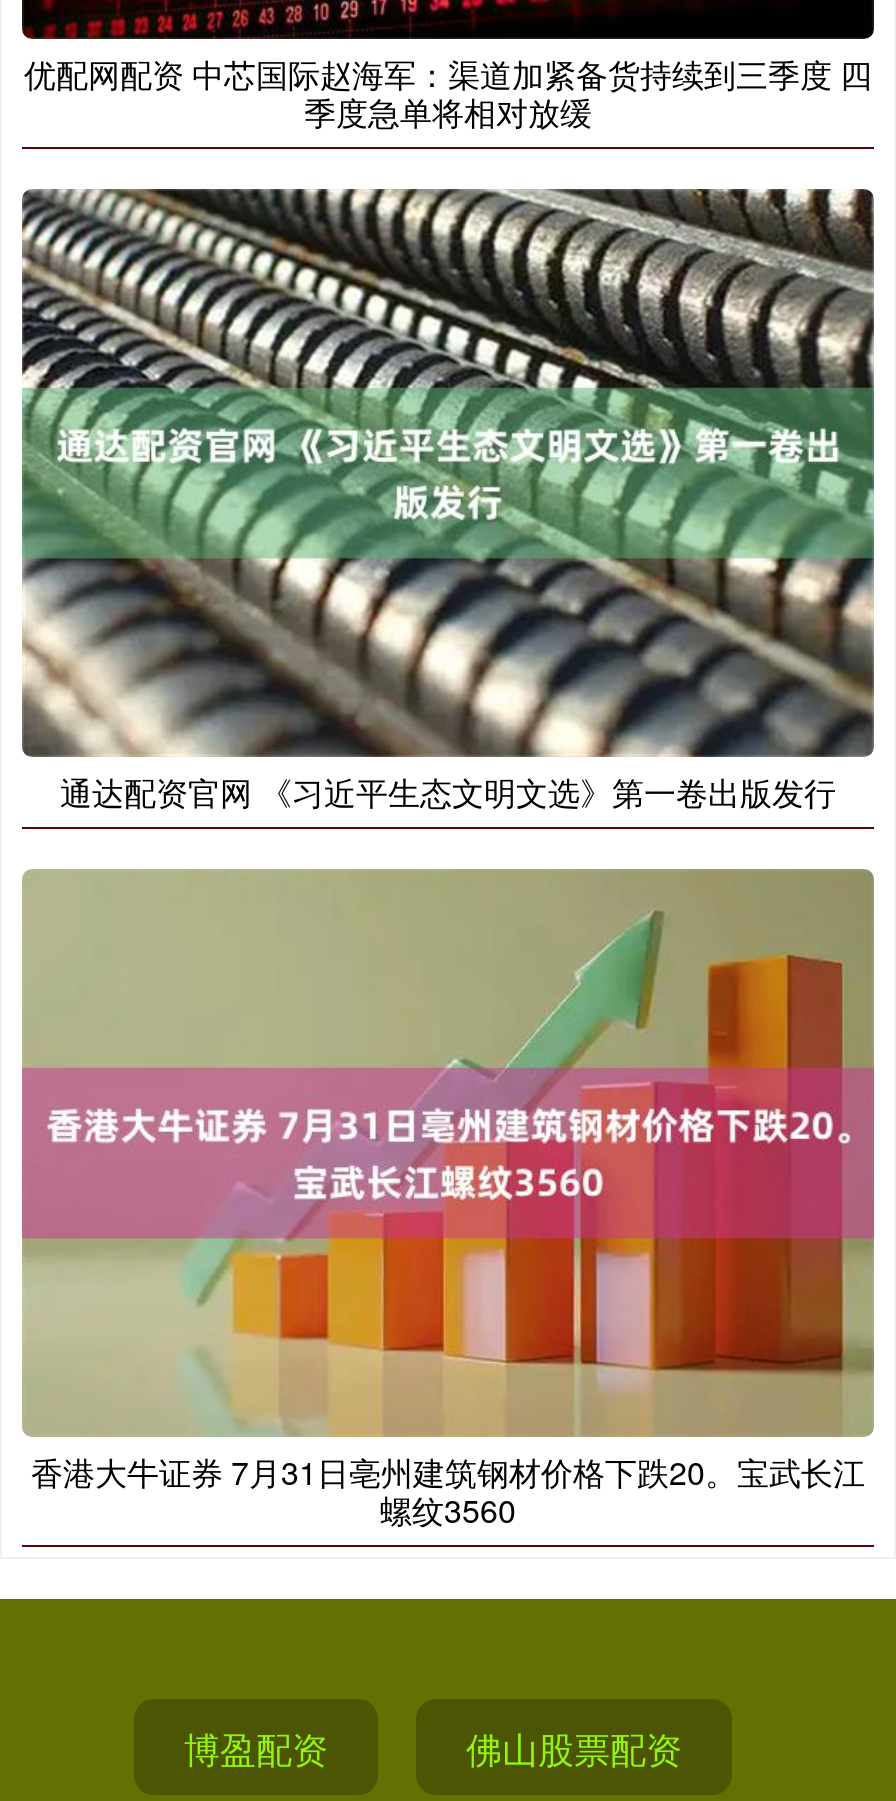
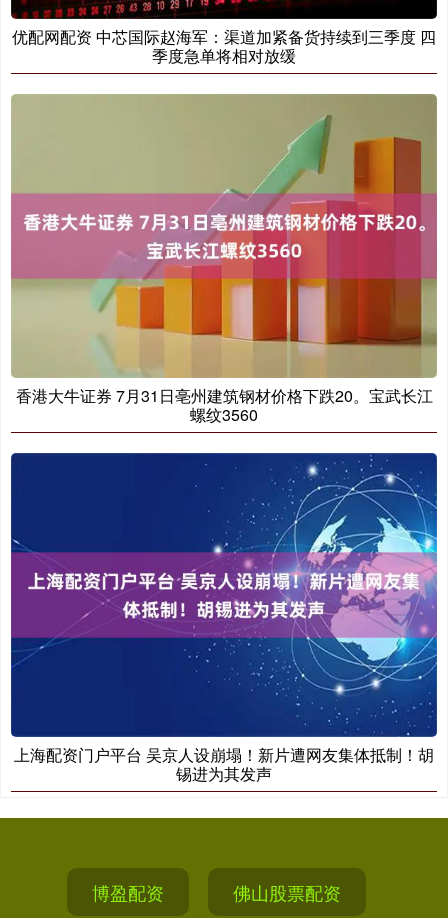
- [image]
- 通达配资官网 《习近平生态文明文选》第一卷出版发行

moved up: [image] | 香港大牛证券 7月31日亳州建筑钢材价格下跌20。宝武长江 | 螺纹3560

+ [image]
+ 上海配资门户平台 吴京人设崩塌！新片遭网友集体抵制！胡
+ 锡进为其发声
